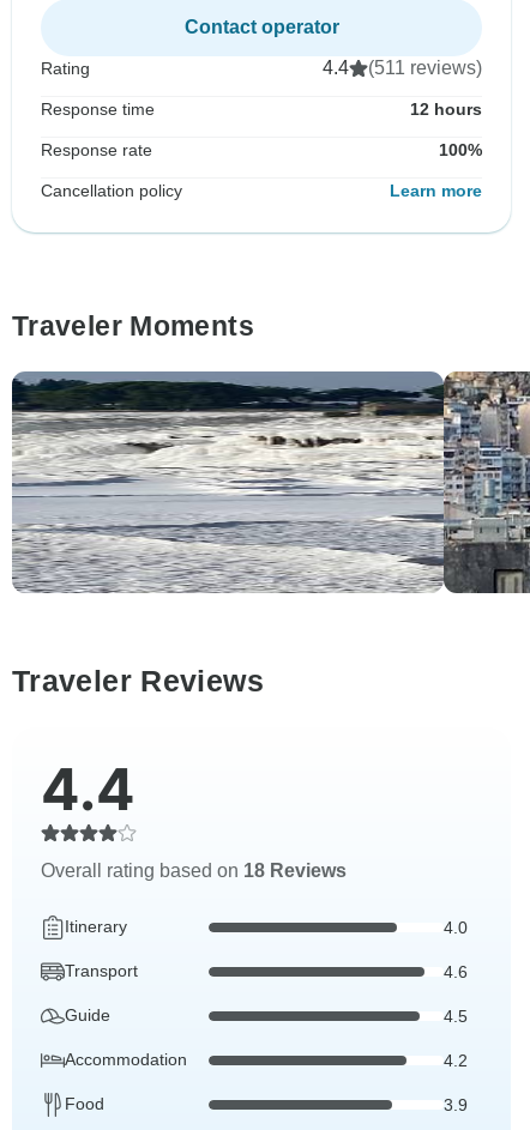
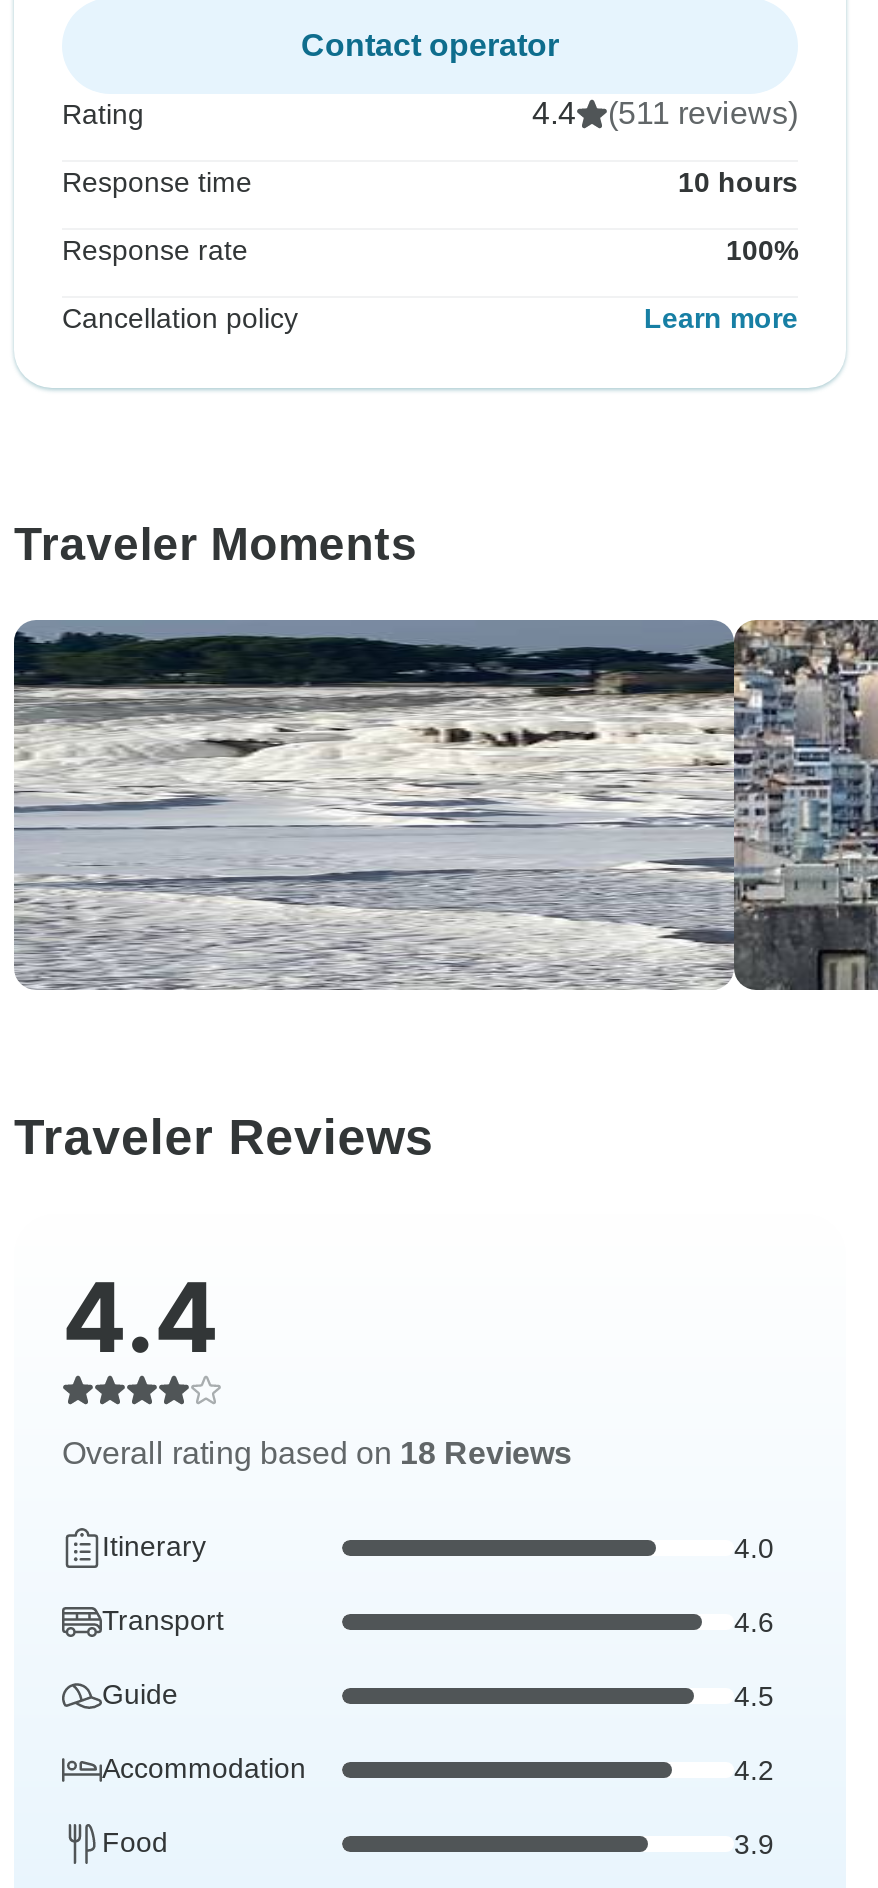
- 12 hours
+ 10 hours
